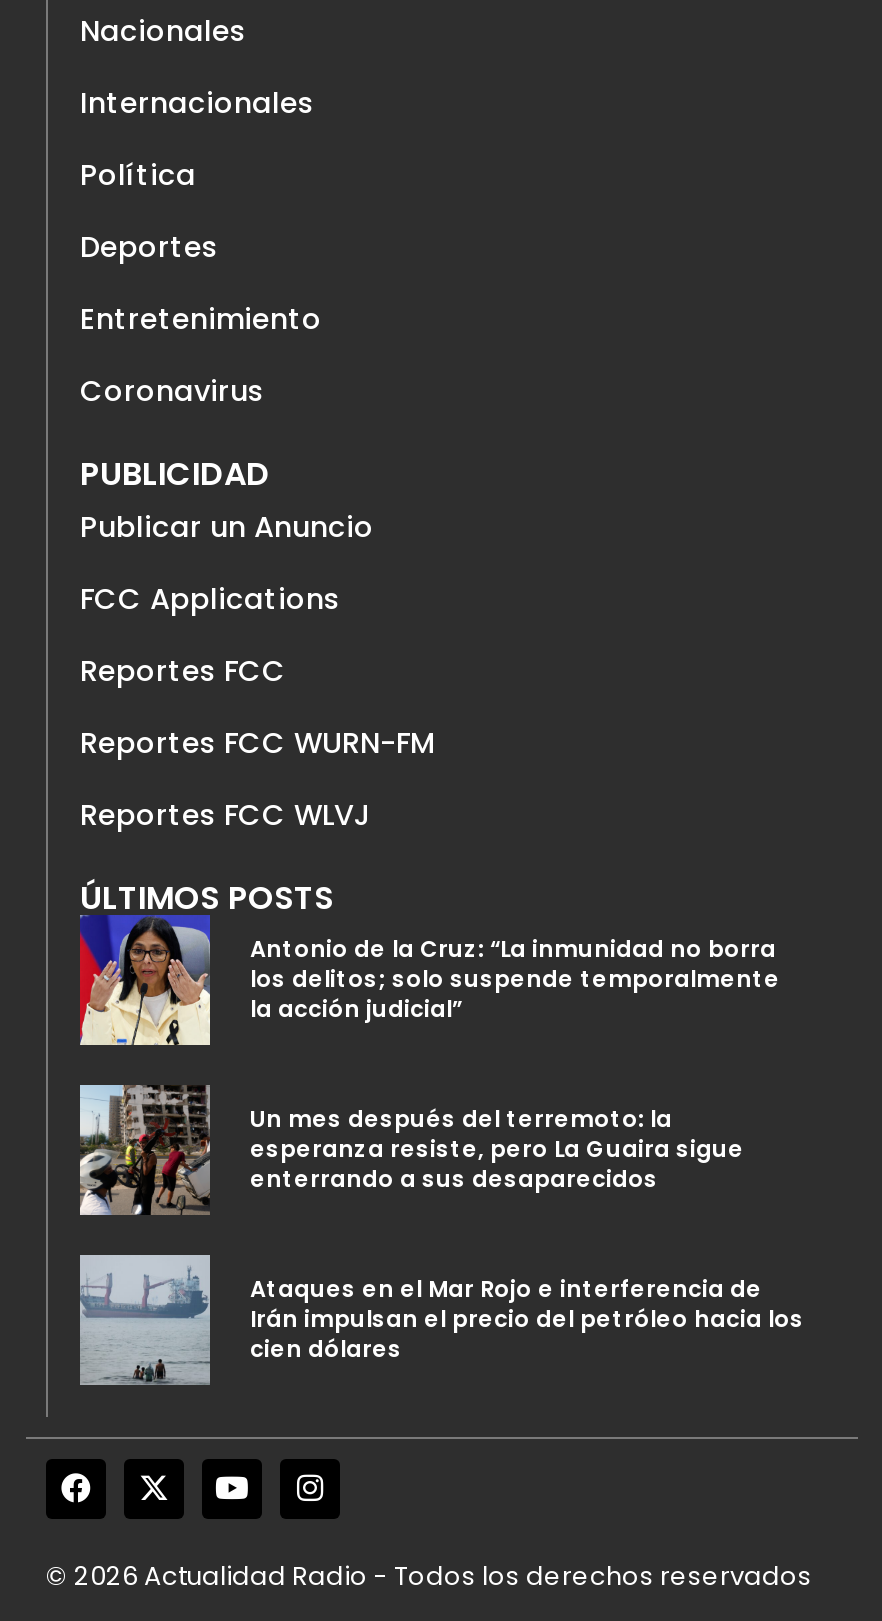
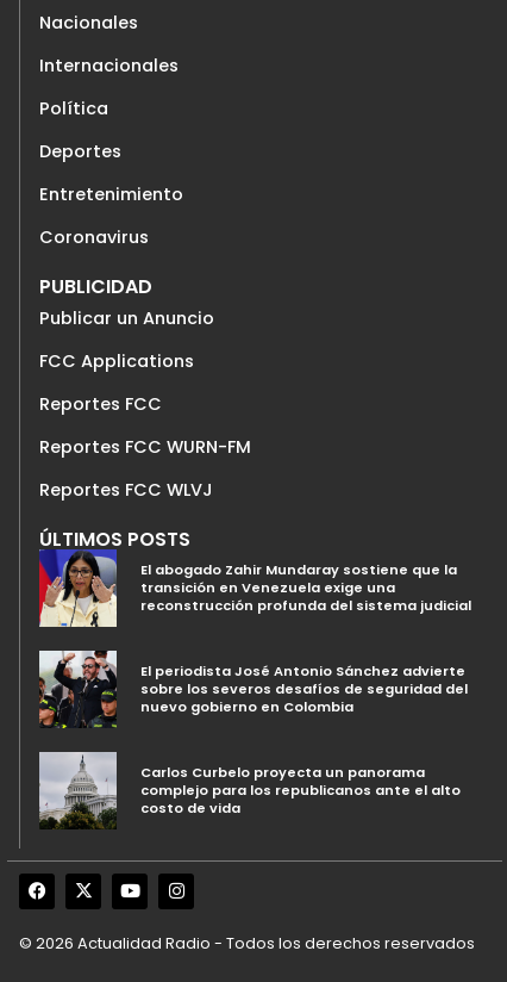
- Antonio de la Cruz: “La inmunidad no borra
- los delitos; solo suspende temporalmente
- la acción judicial”
+ El abogado Zahir Mundaray sostiene que la
+ transición en Venezuela exige una
+ reconstrucción profunda del sistema judicial

- [image]
- Un mes después del terremoto: la
- esperanza resiste, pero La Guaira sigue
- enterrando a sus desaparecidos
+ [image]
+ El periodista José Antonio Sánchez advierte
+ sobre los severos desafíos de seguridad del
+ nuevo gobierno en Colombia

- [image]
- Ataques en el Mar Rojo e interferencia de
- Irán impulsan el precio del petróleo hacia los
- cien dólares
+ [image]
+ Carlos Curbelo proyecta un panorama
+ complejo para los republicanos ante el alto
+ costo de vida
